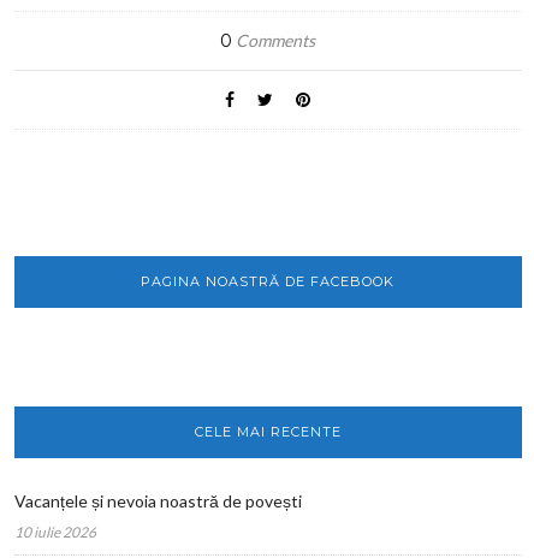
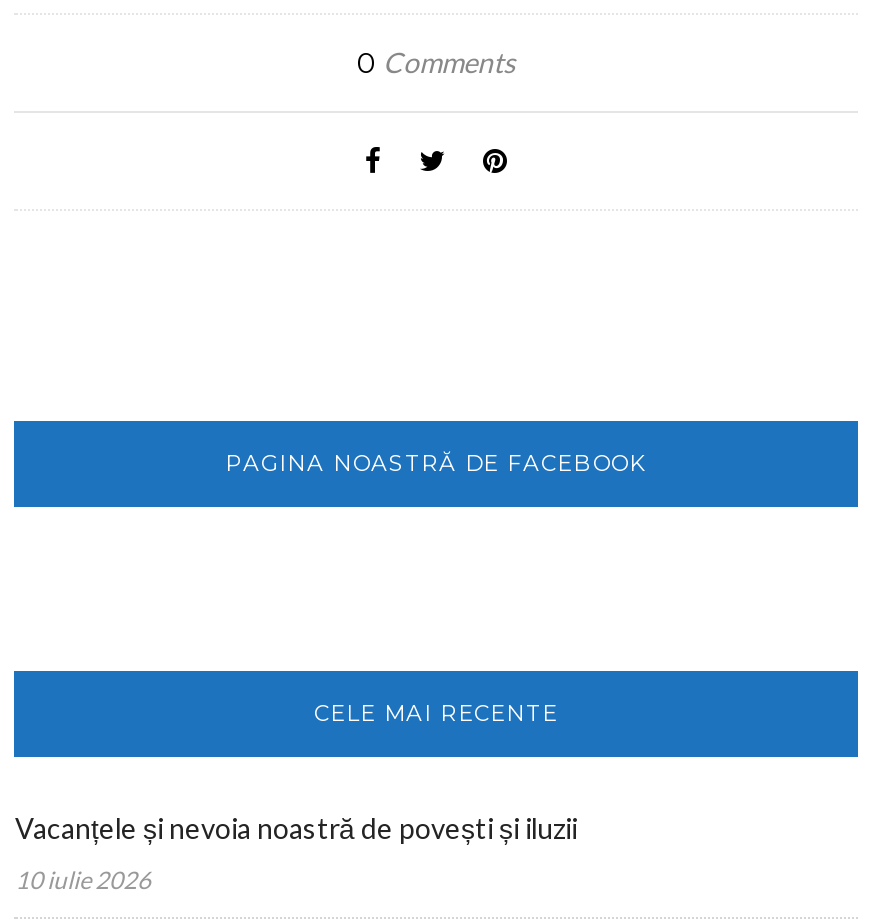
- Vacanțele și nevoia noastră de povești
+ Vacanțele și nevoia noastră de povești și iluzii
